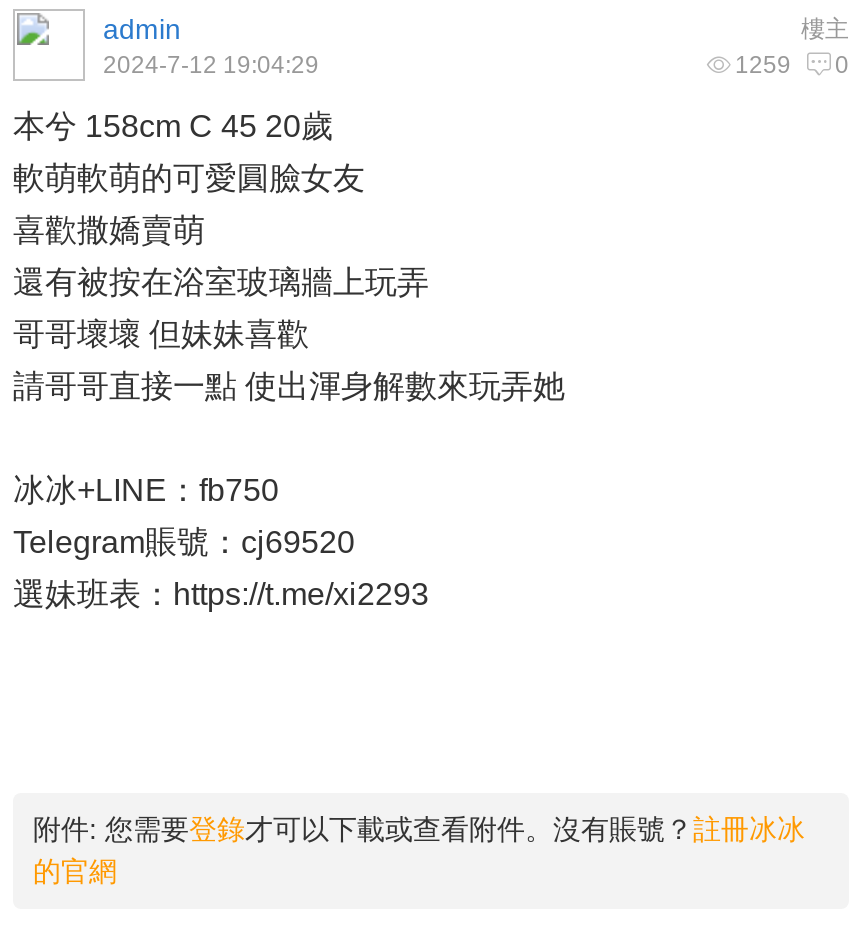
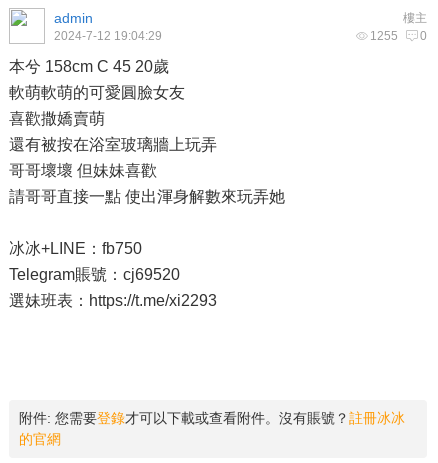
- 1259 0
+ 1255 0
